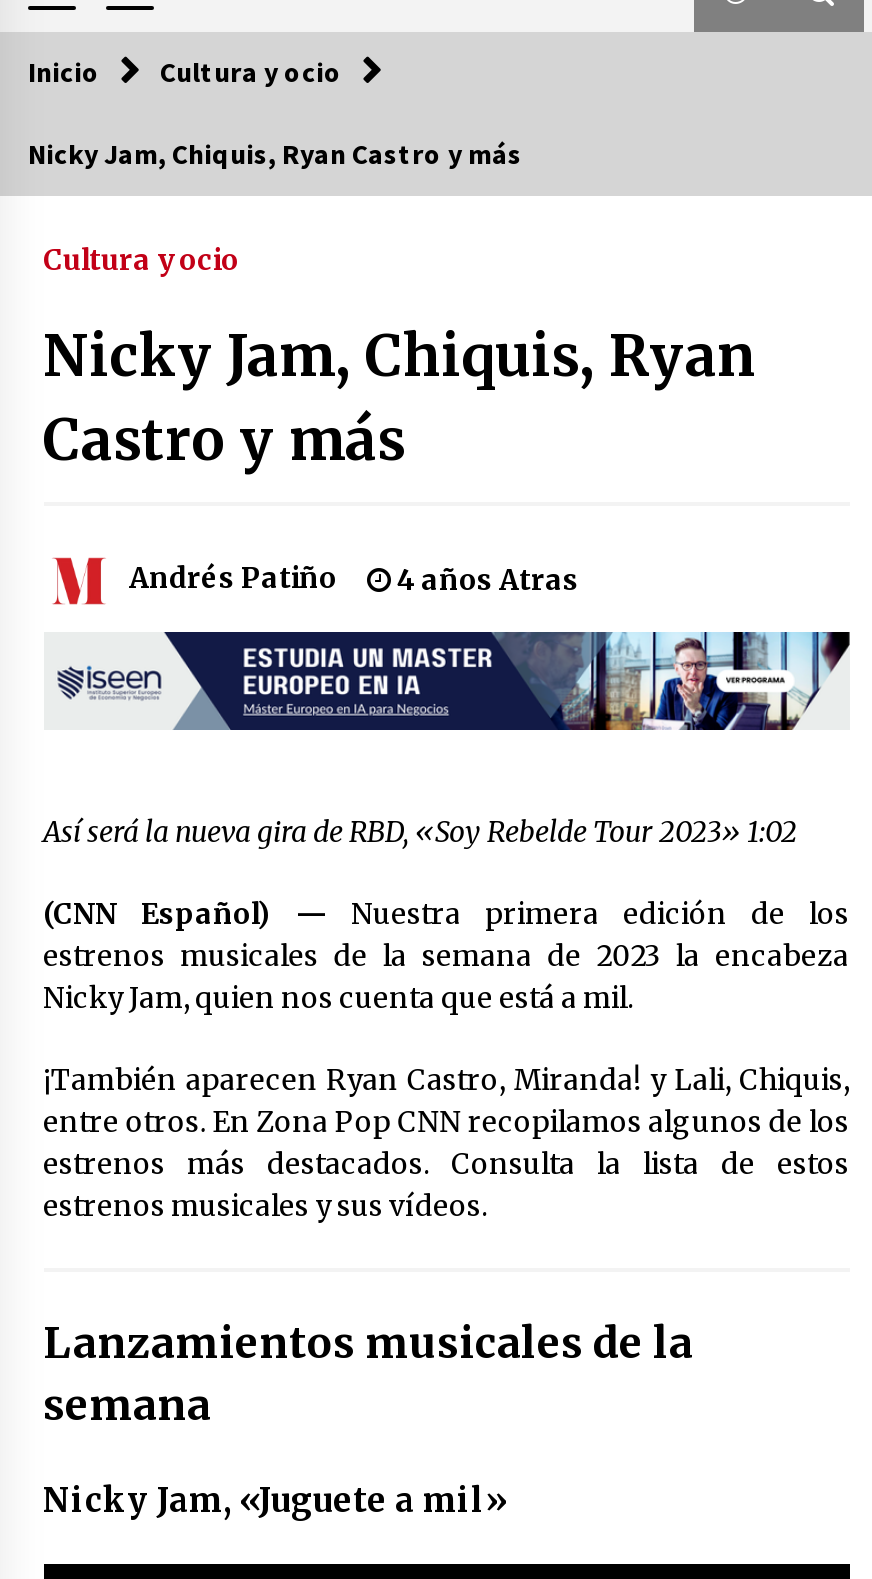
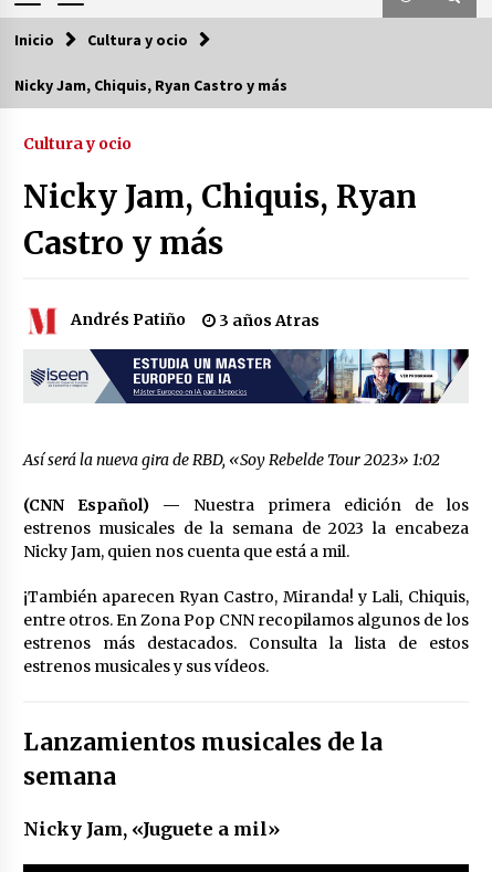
- Andrés Patiño 4 años Atras
+ Andrés Patiño 3 años Atras
